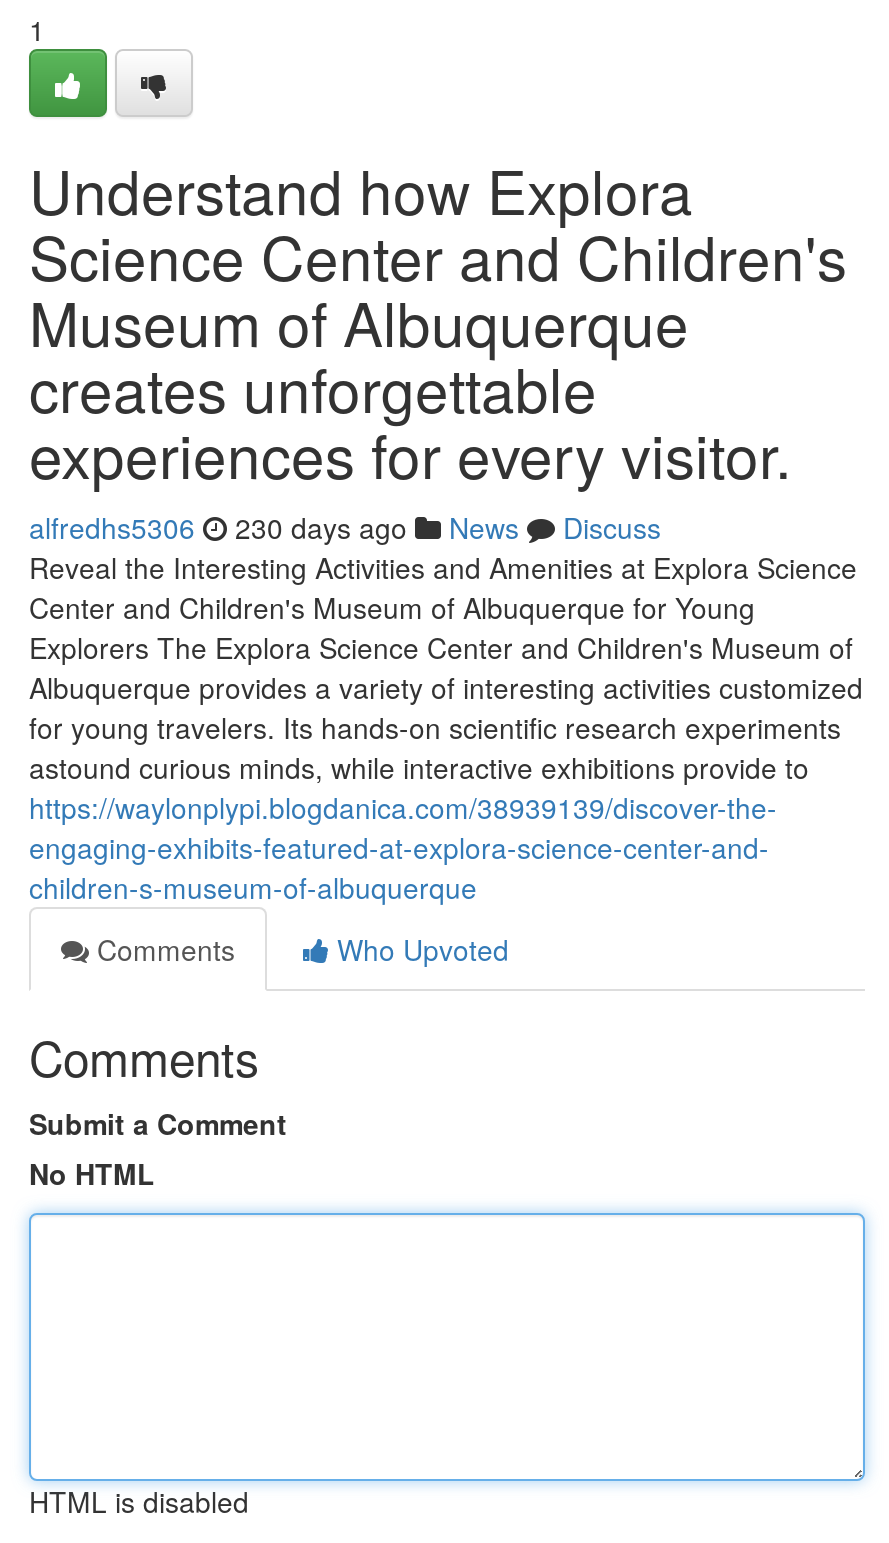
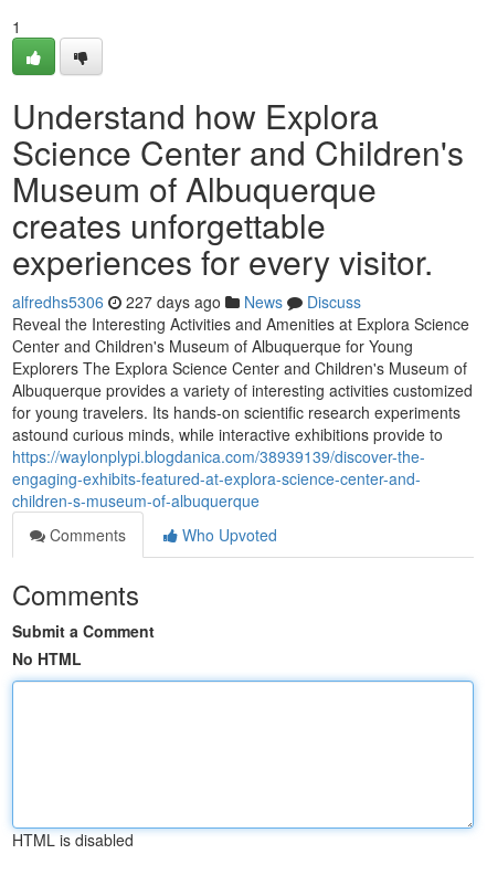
- alfredhs5306 230 days ago News Discuss
+ alfredhs5306 227 days ago News Discuss
